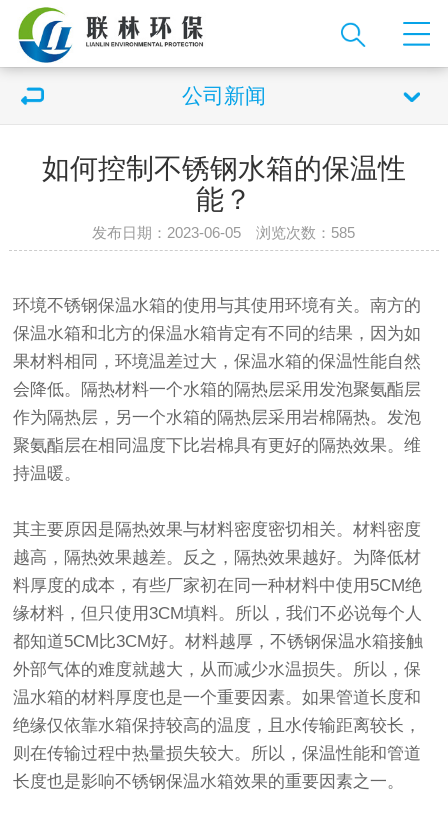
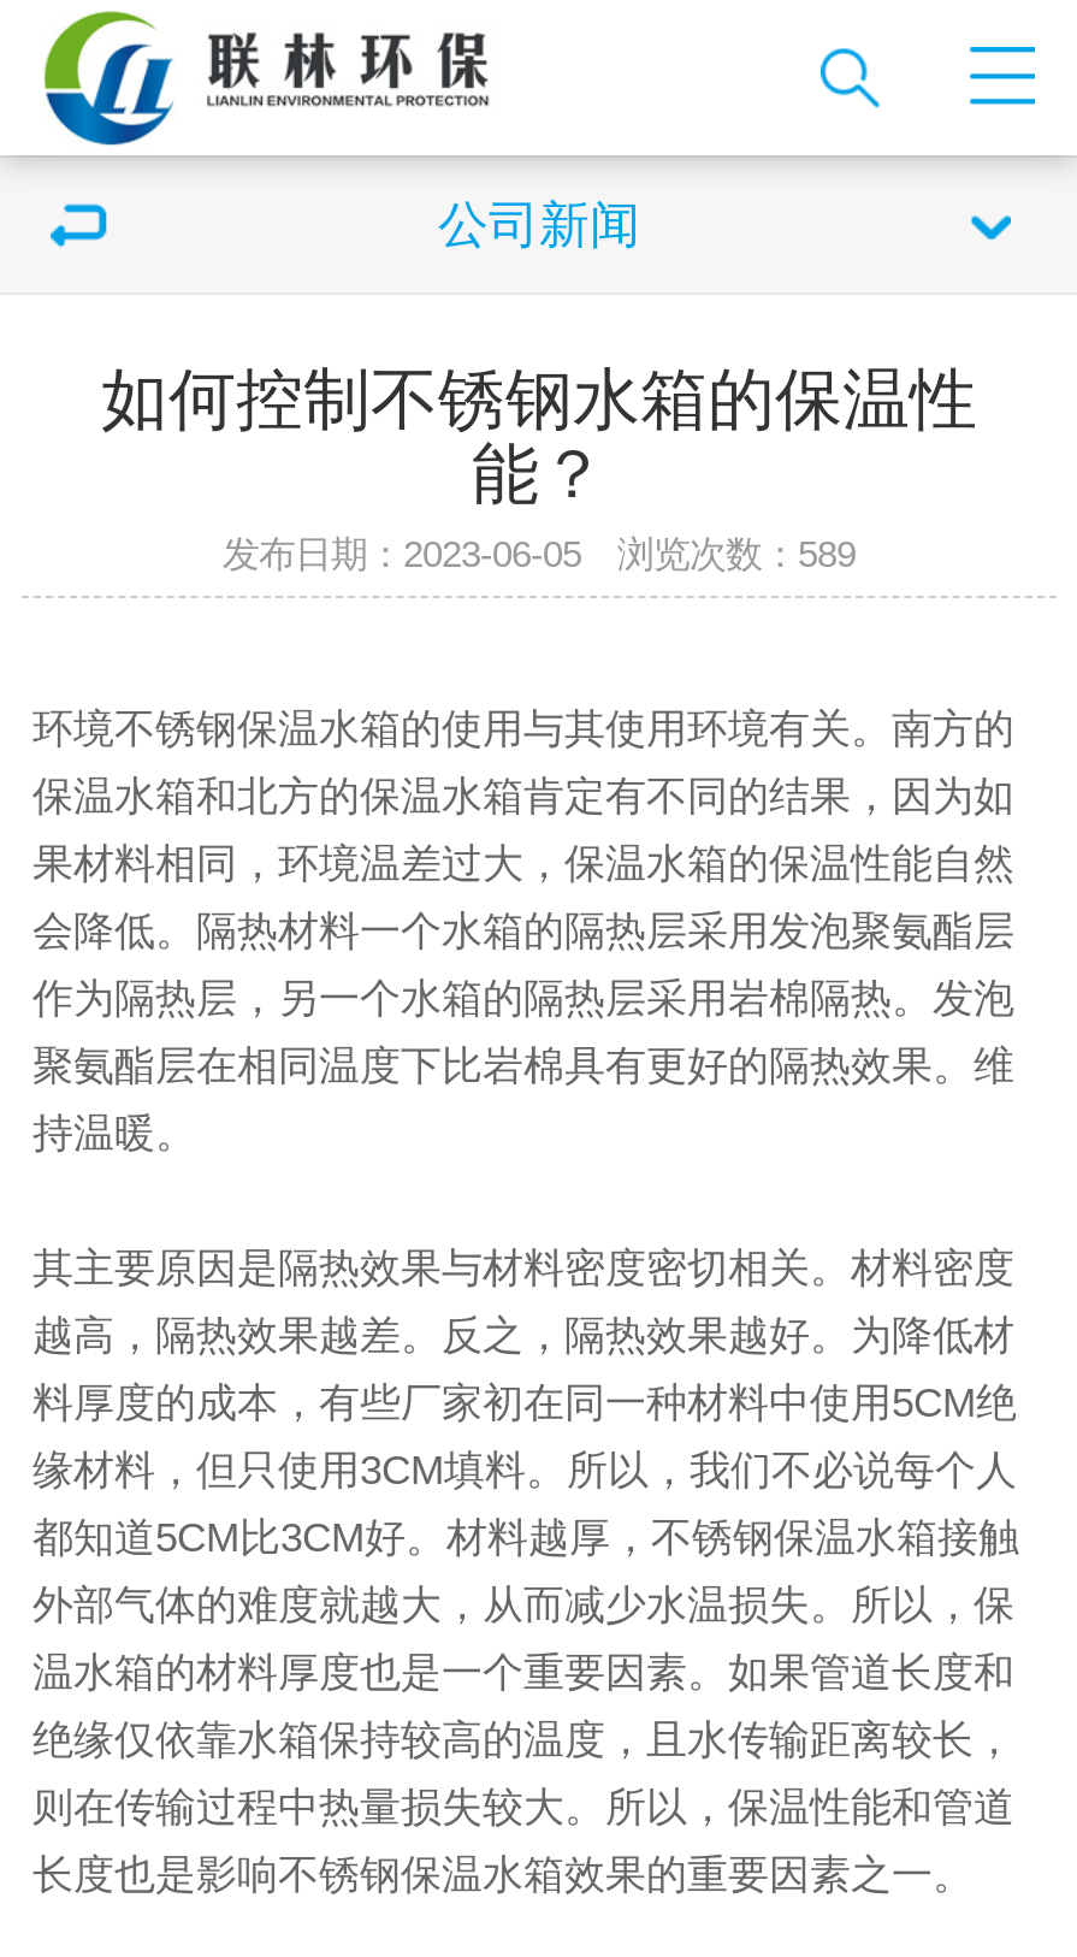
- 发布日期：2023-06-05 浏览次数：585
+ 发布日期：2023-06-05 浏览次数：589
